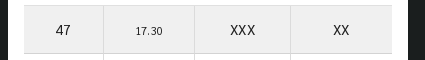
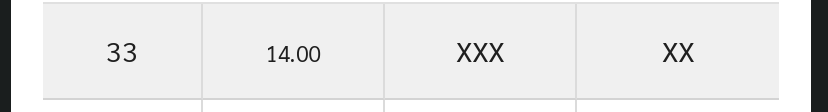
- 47
+ 33

- 17.30
+ 14.00
